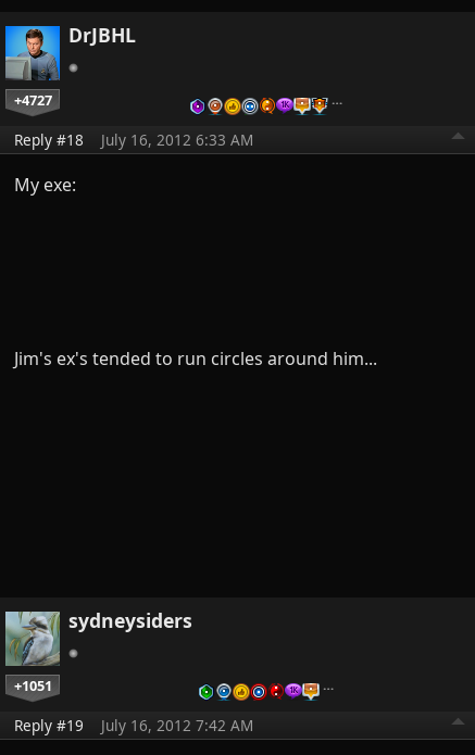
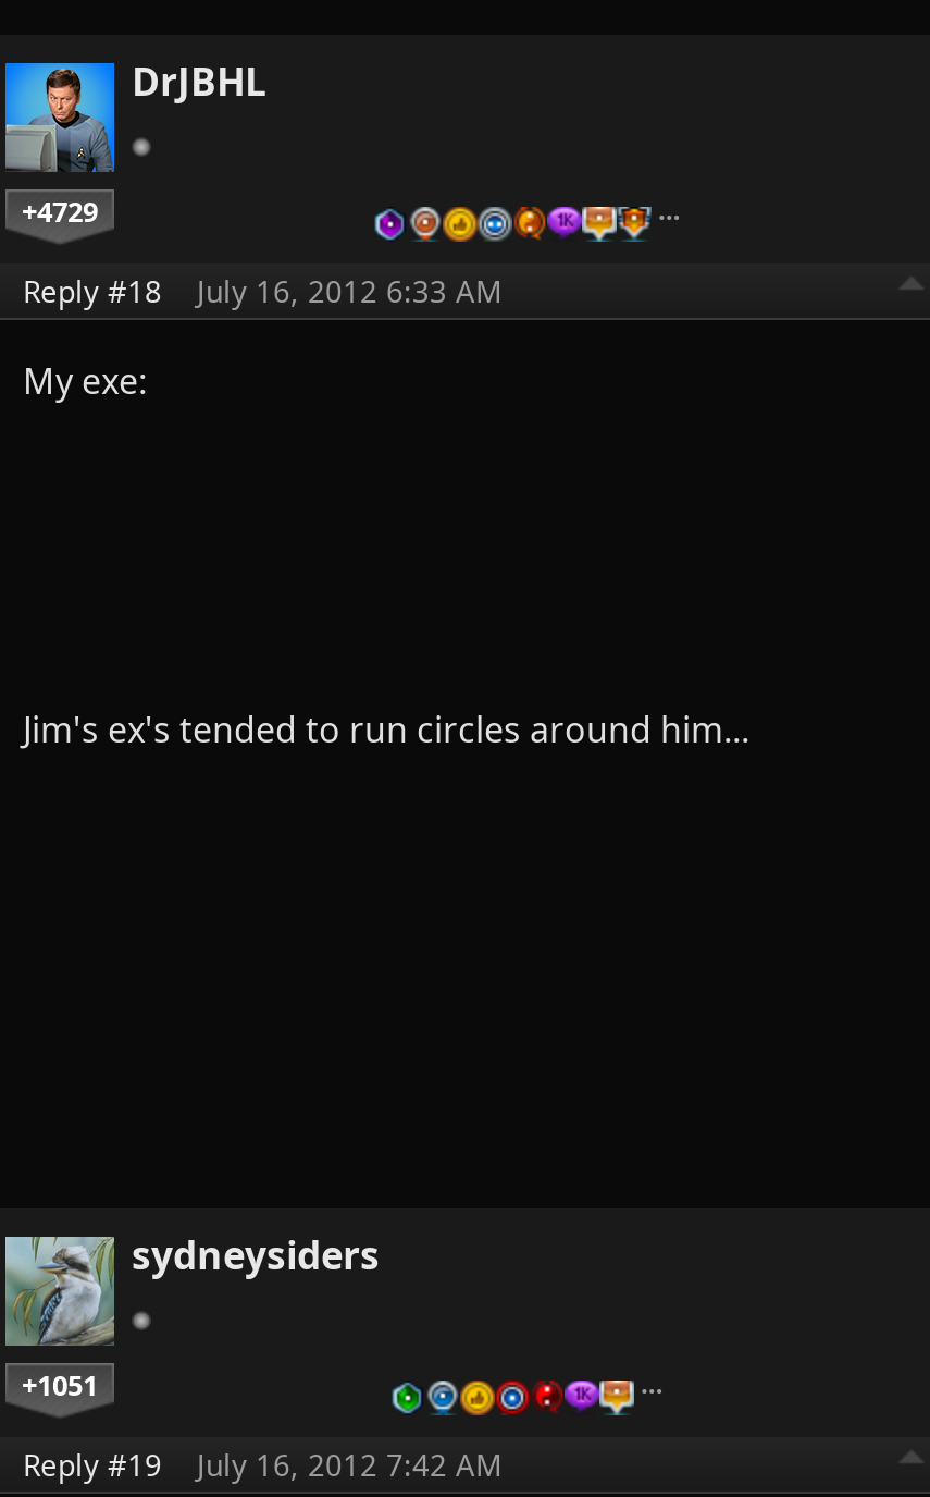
- +4727
+ +4729
